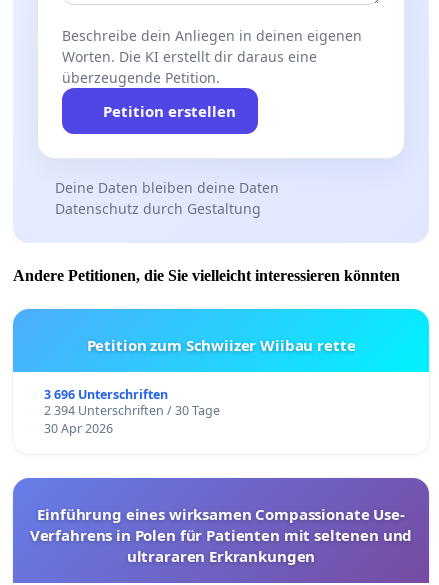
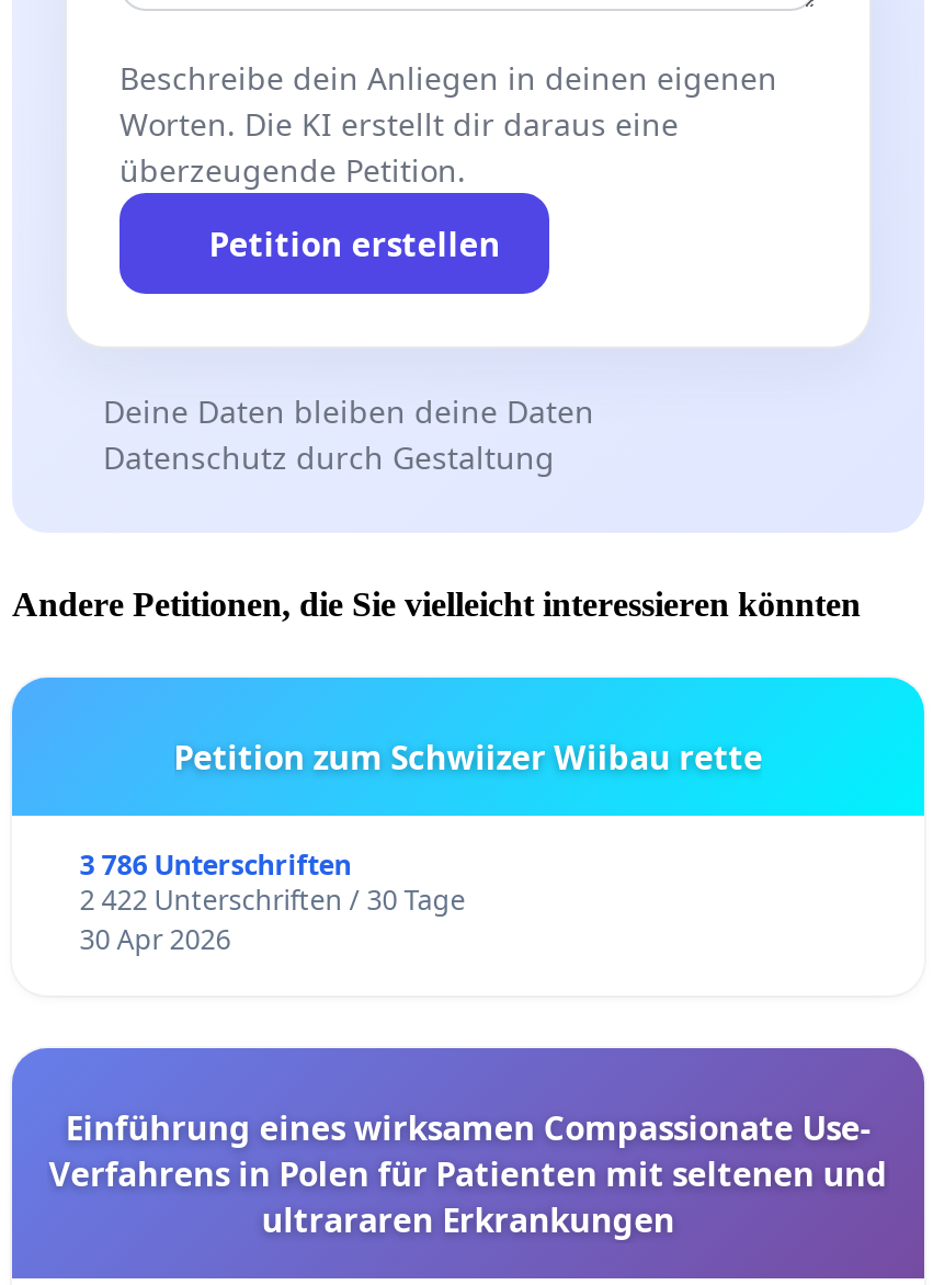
- 3 696 Unterschriften
+ 3 786 Unterschriften

- 2 394 Unterschriften / 30 Tage
+ 2 422 Unterschriften / 30 Tage
